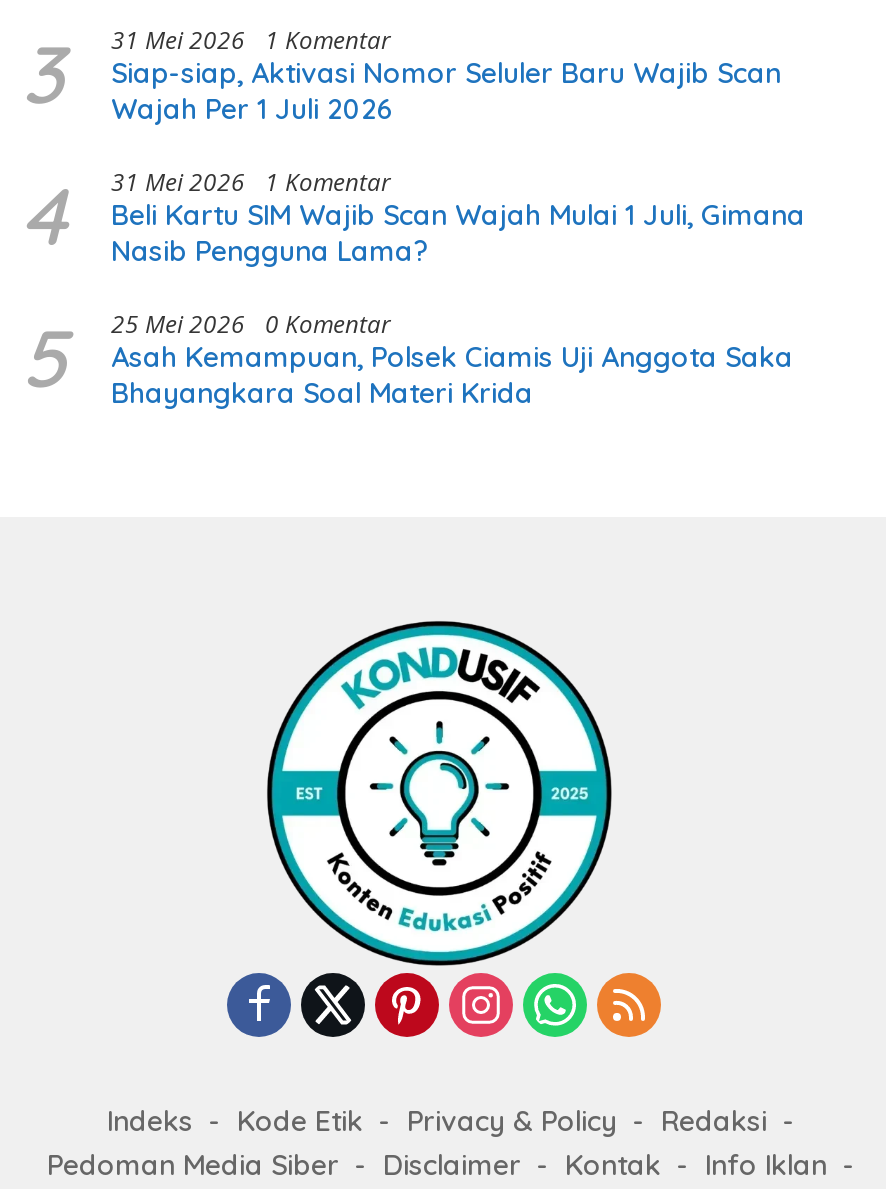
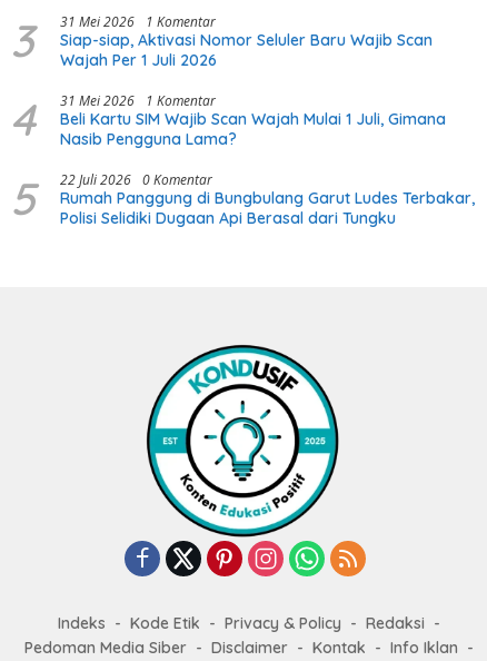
- 25 Mei 2026 0 Komentar
- Asah Kemampuan, Polsek Ciamis Uji Anggota Saka
- Bhayangkara Soal Materi Krida
+ 22 Juli 2026 0 Komentar
+ Rumah Panggung di Bungbulang Garut Ludes Terbakar,
+ Polisi Selidiki Dugaan Api Berasal dari Tungku
